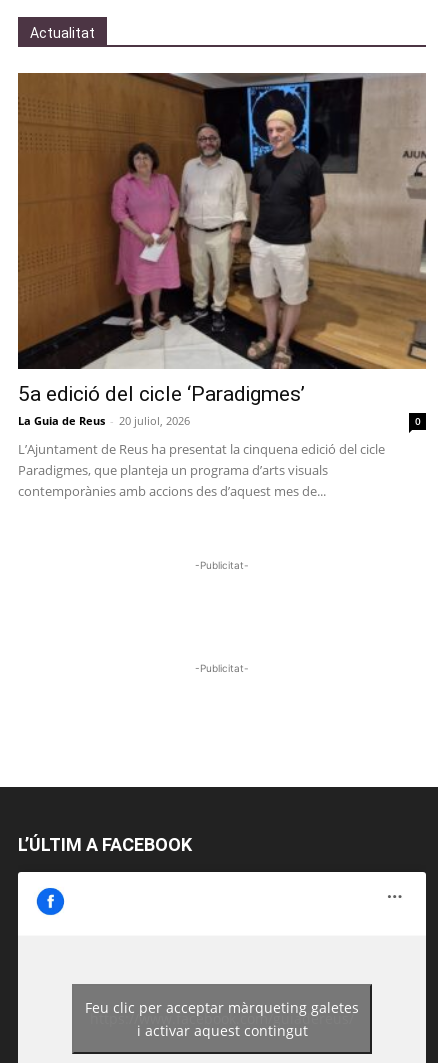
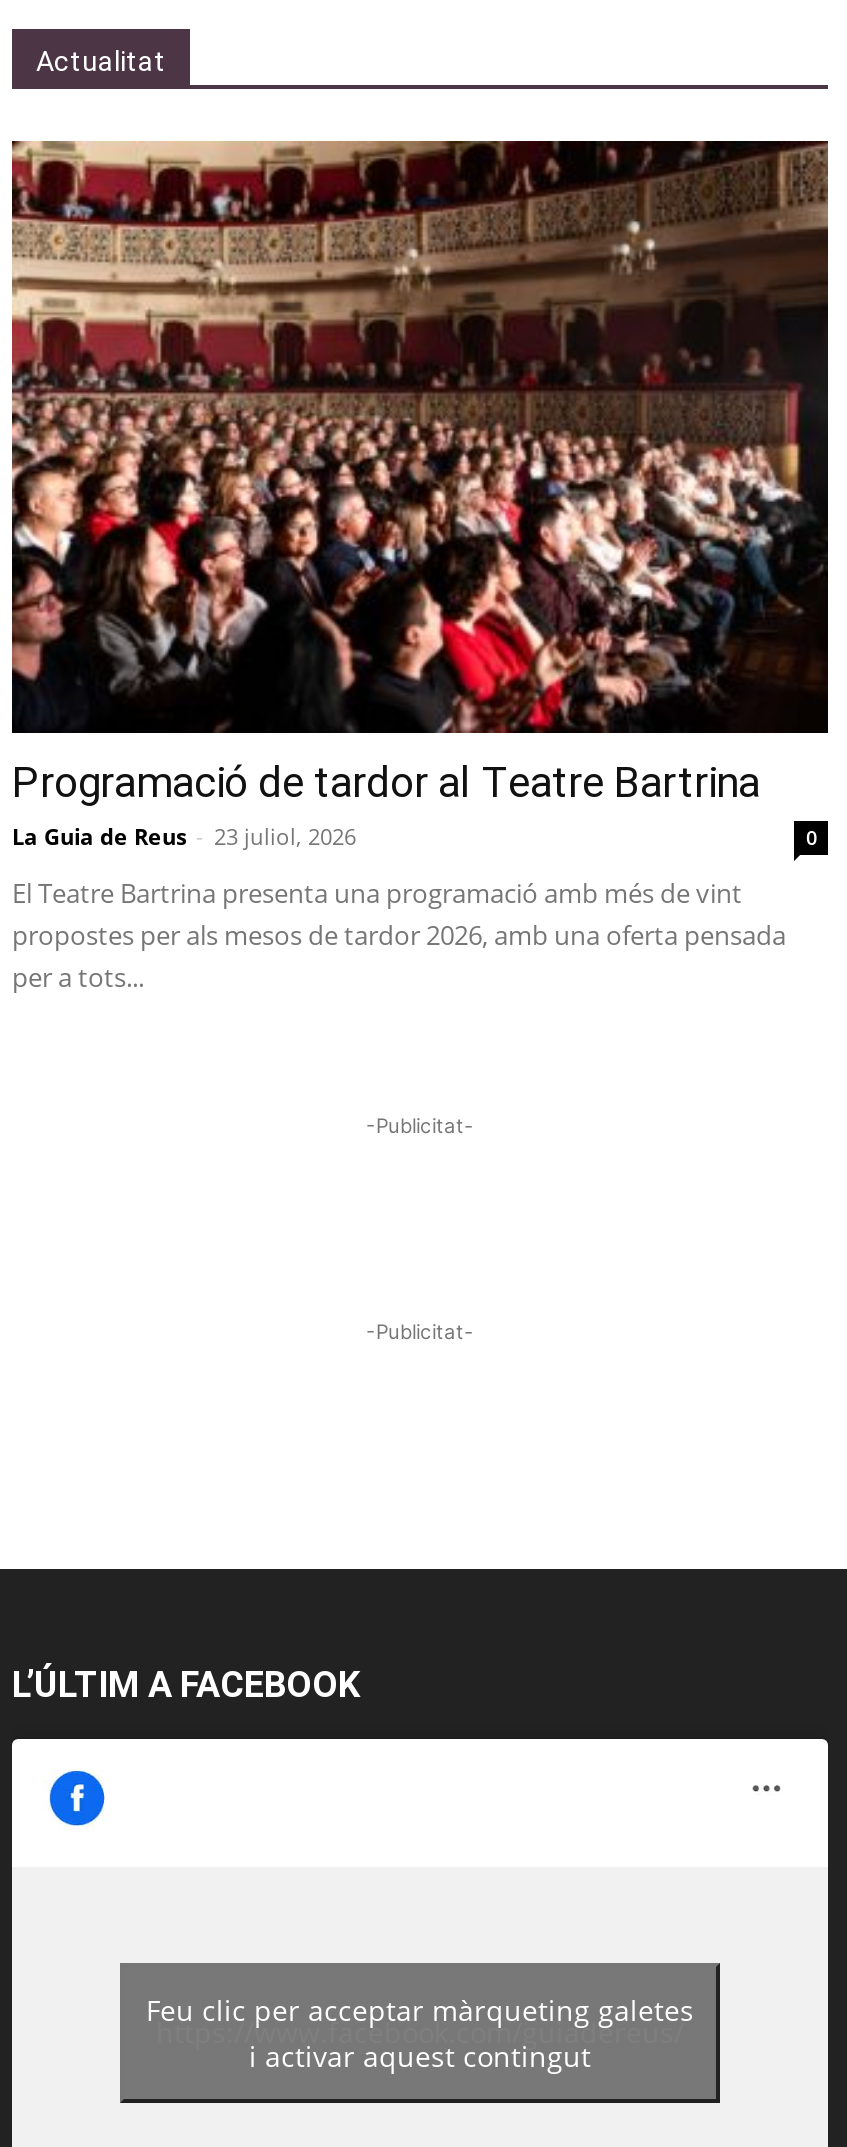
- [image]
- 5a edició del cicle ‘Paradigmes’
- La Guia de Reus - 20 juliol, 2026
+ [image]
+ Programació de tardor al Teatre Bartrina
+ La Guia de Reus - 23 juliol, 2026

- L’Ajuntament de Reus ha presentat la cinquena edició del cicle
- Paradigmes, que planteja un programa d’arts visuals
- contemporànies amb accions des d’aquest mes de...
+ El Teatre Bartrina presenta una programació amb més de vint
+ propostes per als mesos de tardor 2026, amb una oferta pensada
+ per a tots...
